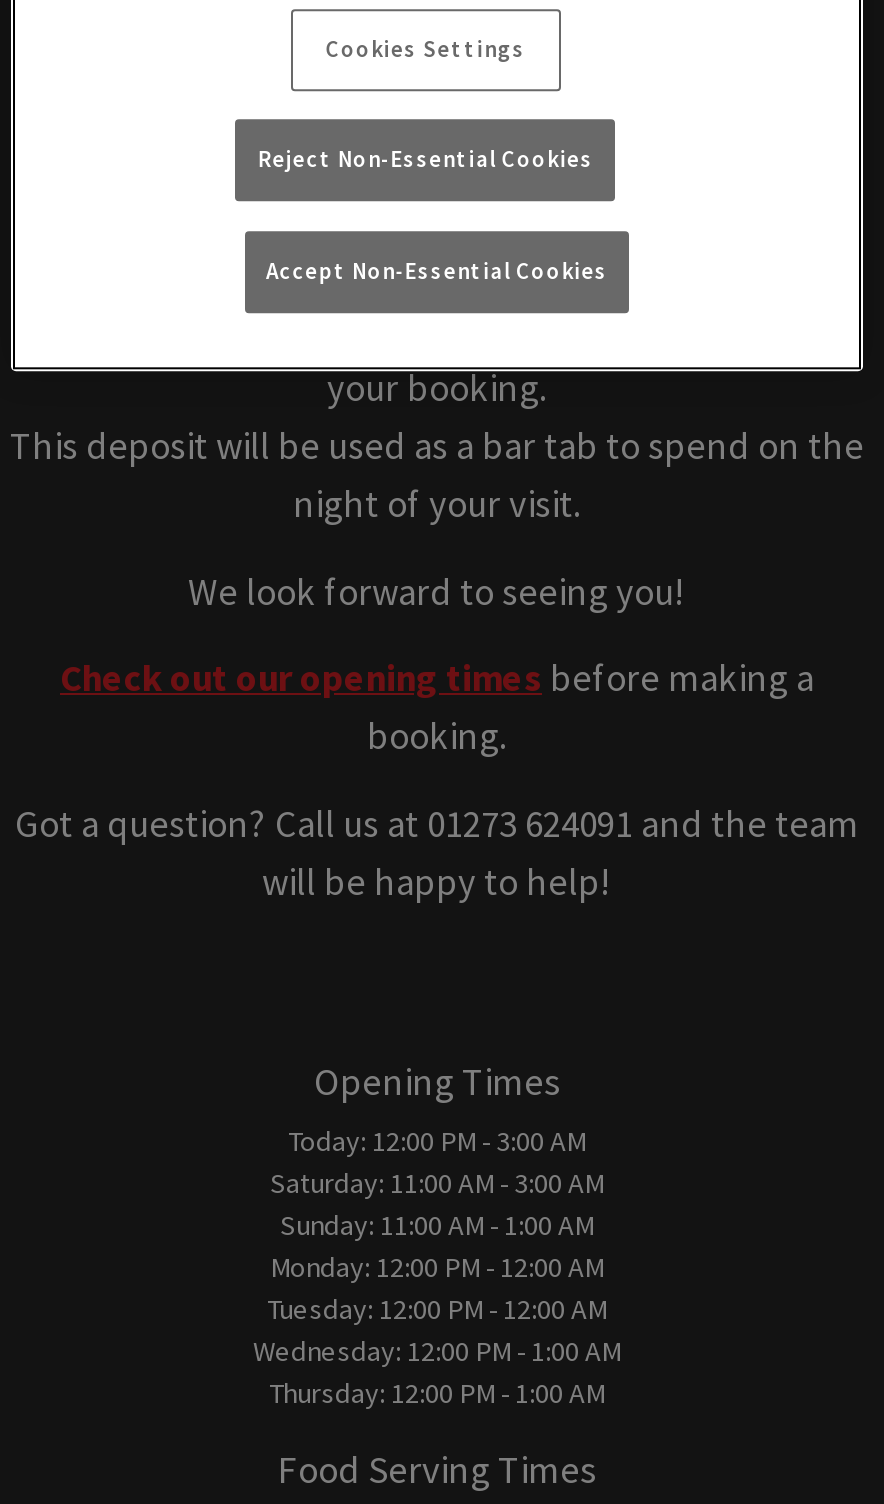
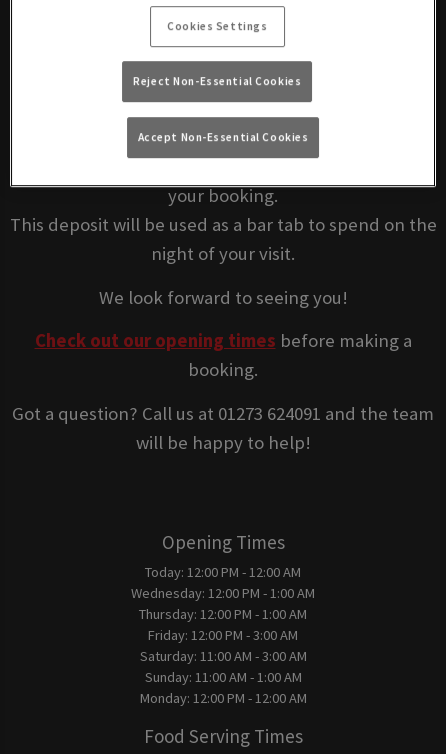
- Today: 12:00 PM - 3:00 AM
+ Today: 12:00 PM - 12:00 AM
+ Friday: 12:00 PM - 3:00 AM

moved down: Saturday: 11:00 AM - 3:00 AM | Sunday: 11:00 AM - 1:00 AM | Monday: 12:00 PM - 12:00 AM

- Tuesday: 12:00 PM - 12:00 AM

moved up: Wednesday: 12:00 PM - 1:00 AM | Thursday: 12:00 PM - 1:00 AM
